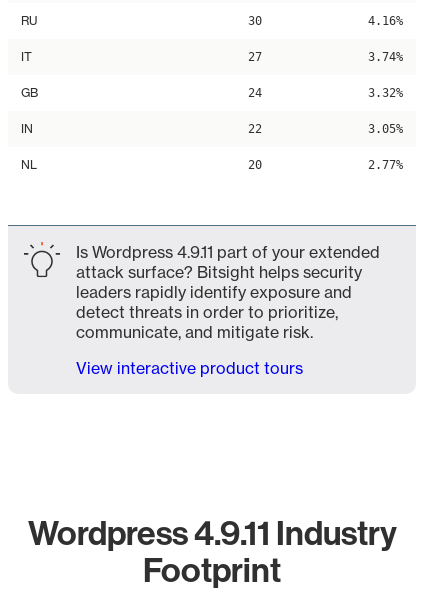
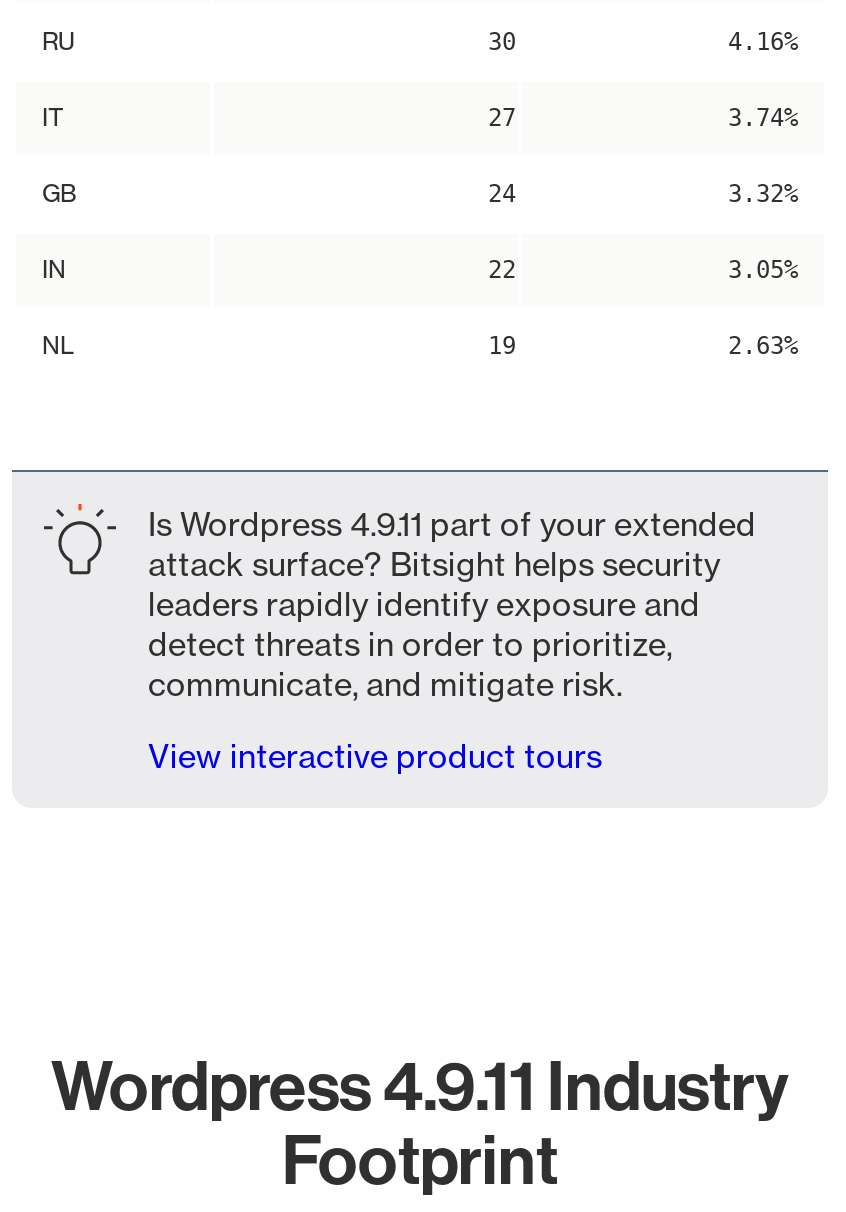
- 20
+ 19

- 2.77%
+ 2.63%
